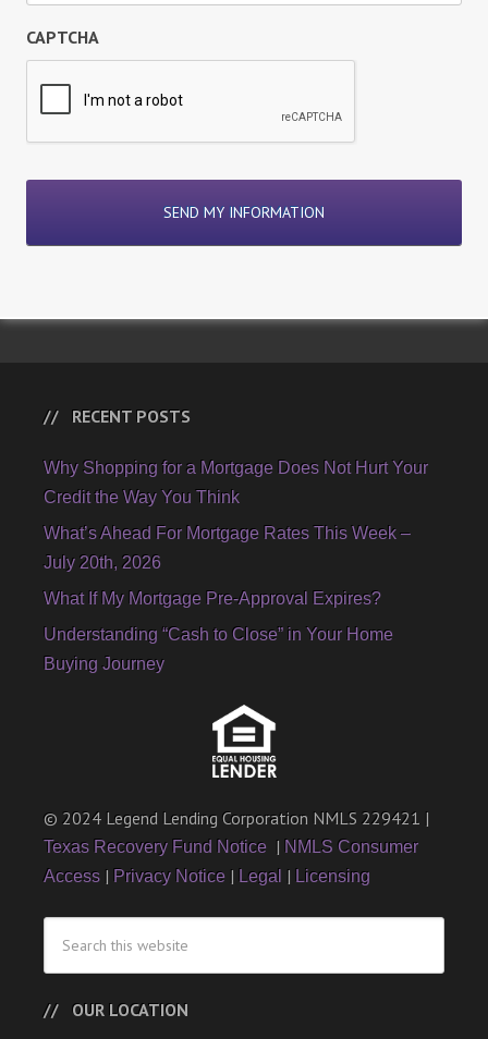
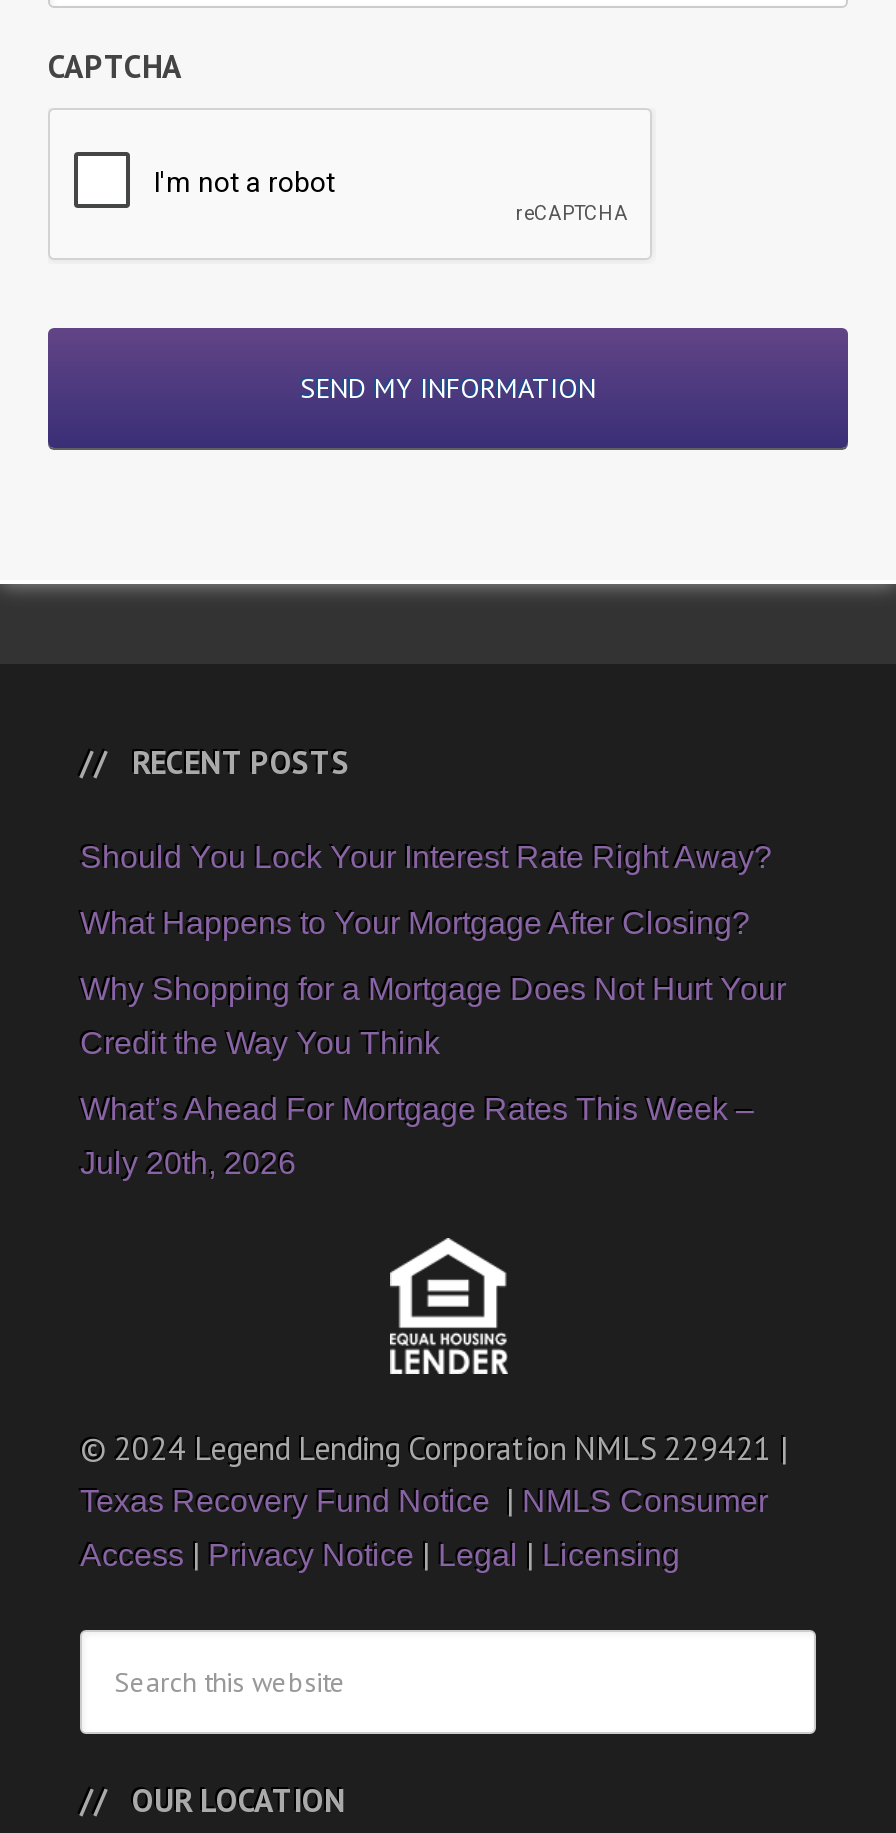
+ Should You Lock Your Interest Rate Right Away?
+ What Happens to Your Mortgage After Closing?

moved down: Why Shopping for a Mortgage Does Not Hurt Your | Credit the Way You Think | What’s Ahead For Mortgage Rates This Week – | July 20th, 2026

- What If My Mortgage Pre-Approval Expires?
- Understanding “Cash to Close” in Your Home
- Buying Journey
